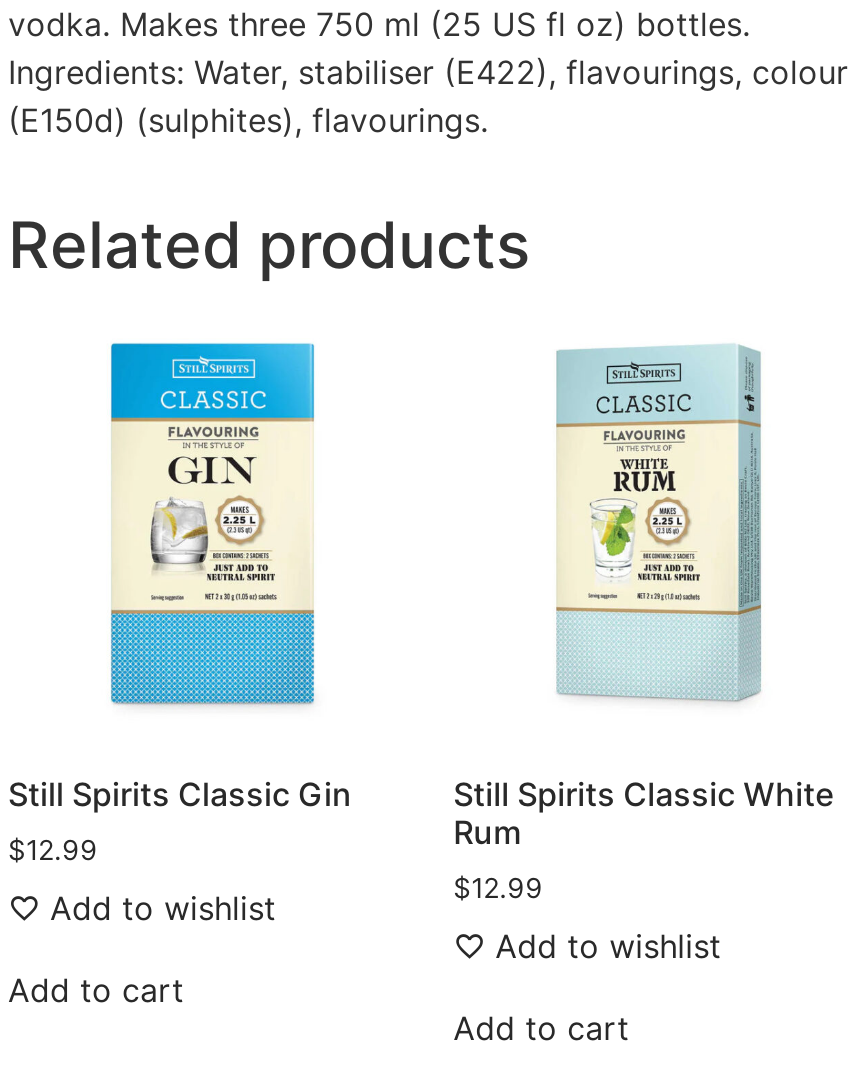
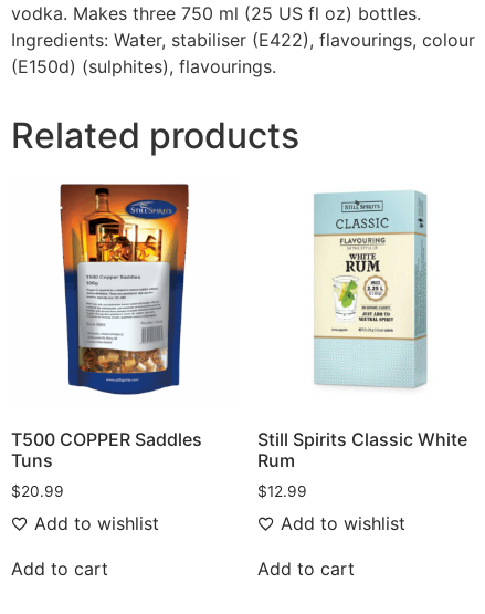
- [image]
- Still Spirits Classic Gin
+ [image]
+ T500 COPPER Saddles
+ Tuns

- $12.99
+ $20.99
